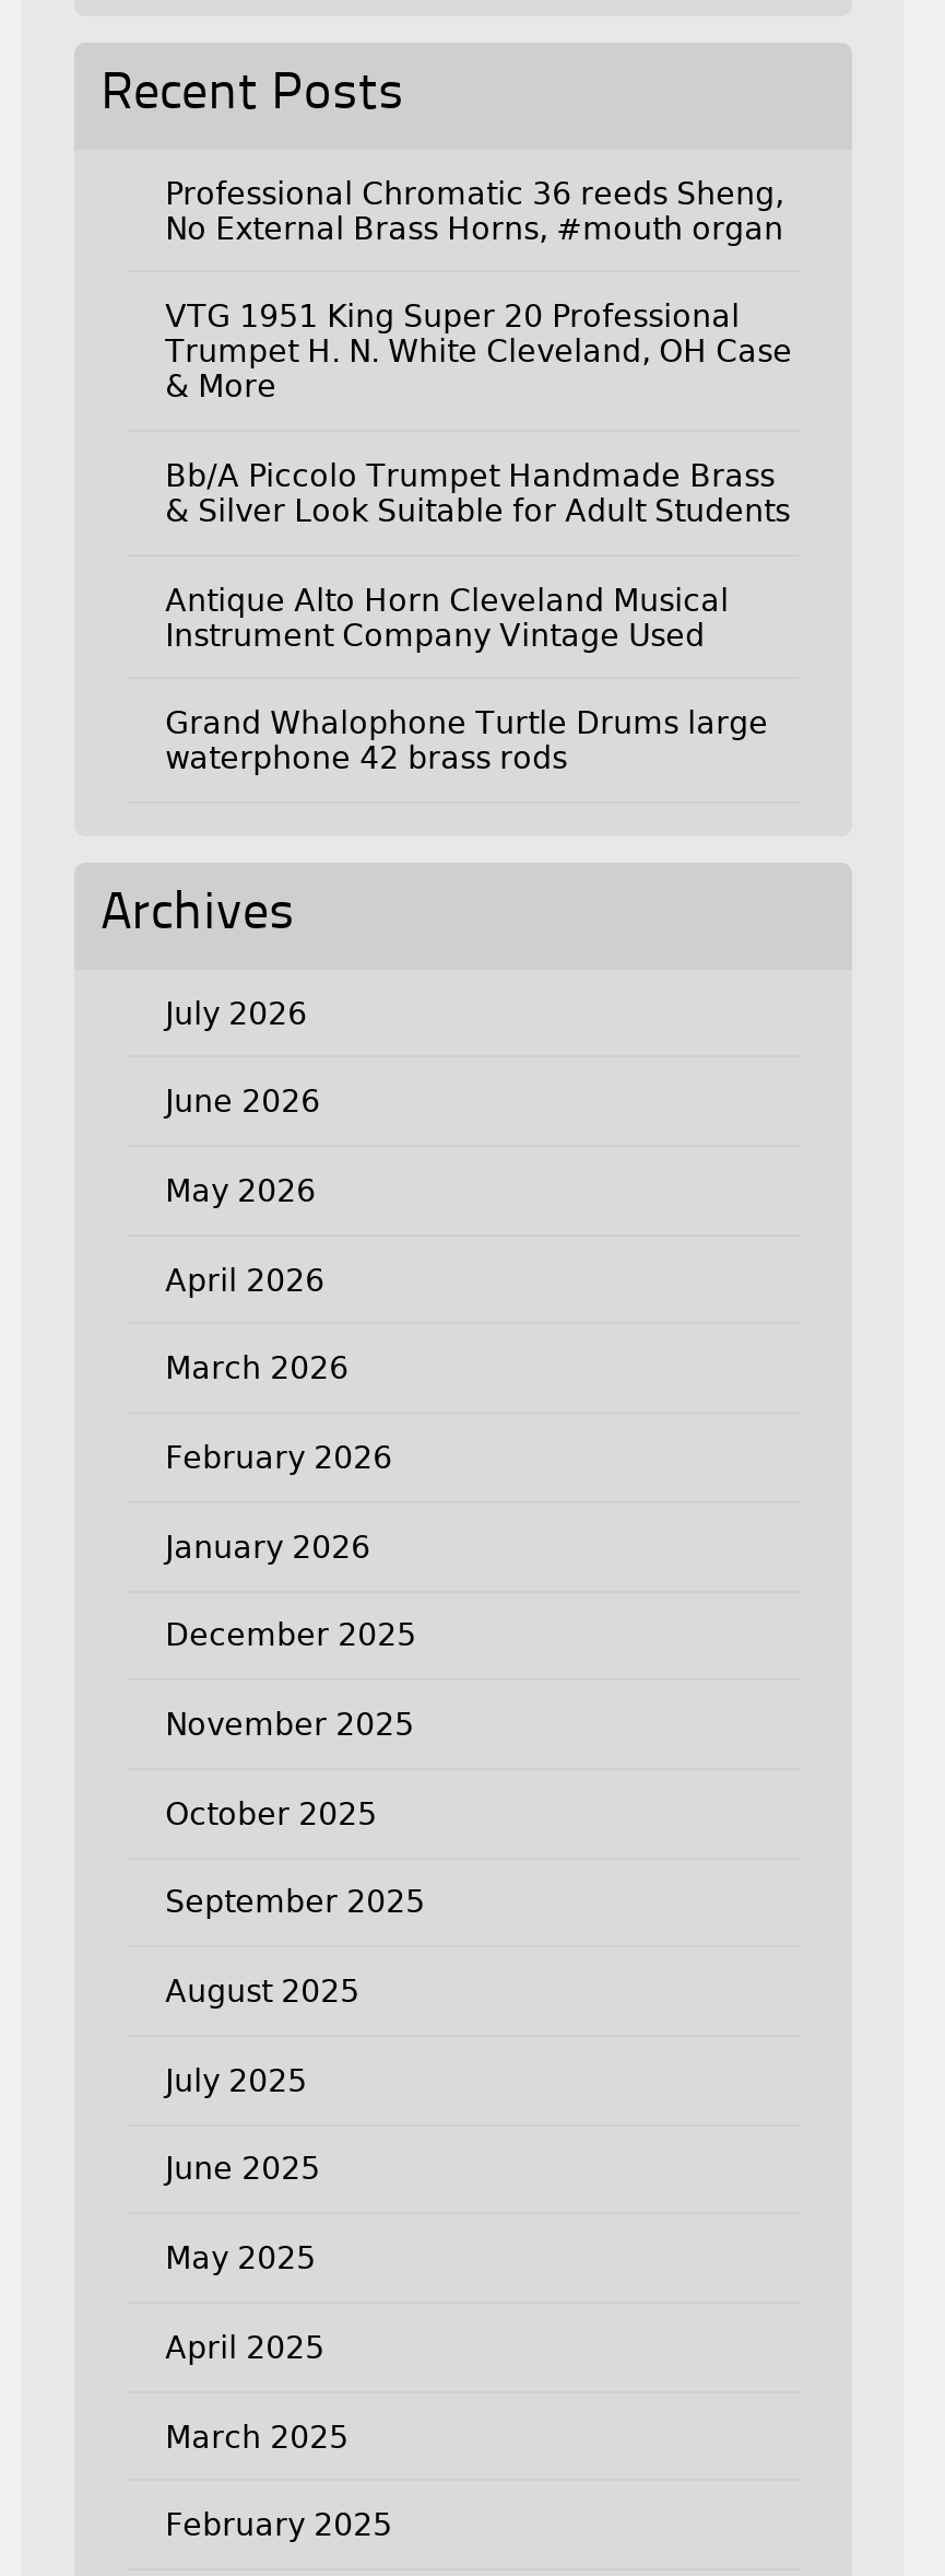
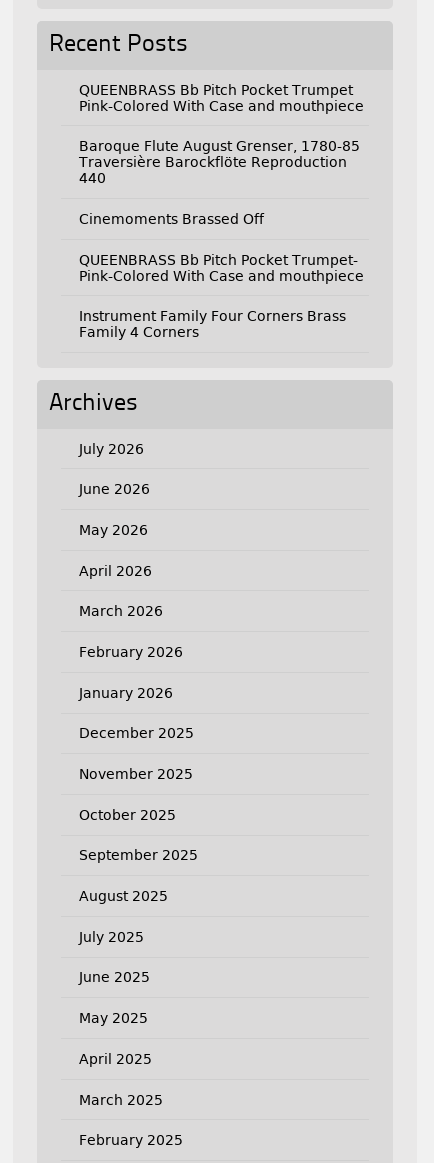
- Professional Chromatic 36 reeds Sheng,
- No External Brass Horns, #mouth organ
+ QUEENBRASS Bb Pitch Pocket Trumpet
+ Pink-Colored With Case and mouthpiece

- VTG 1951 King Super 20 Professional
- Trumpet H. N. White Cleveland, OH Case
- & More
+ Baroque Flute August Grenser, 1780-85
+ Traversière Barockflöte Reproduction
+ 440

- Bb/A Piccolo Trumpet Handmade Brass
- & Silver Look Suitable for Adult Students
+ Cinemoments Brassed Off

- Antique Alto Horn Cleveland Musical
- Instrument Company Vintage Used
+ QUEENBRASS Bb Pitch Pocket Trumpet-
+ Pink-Colored With Case and mouthpiece

- Grand Whalophone Turtle Drums large
- waterphone 42 brass rods
+ Instrument Family Four Corners Brass
+ Family 4 Corners
